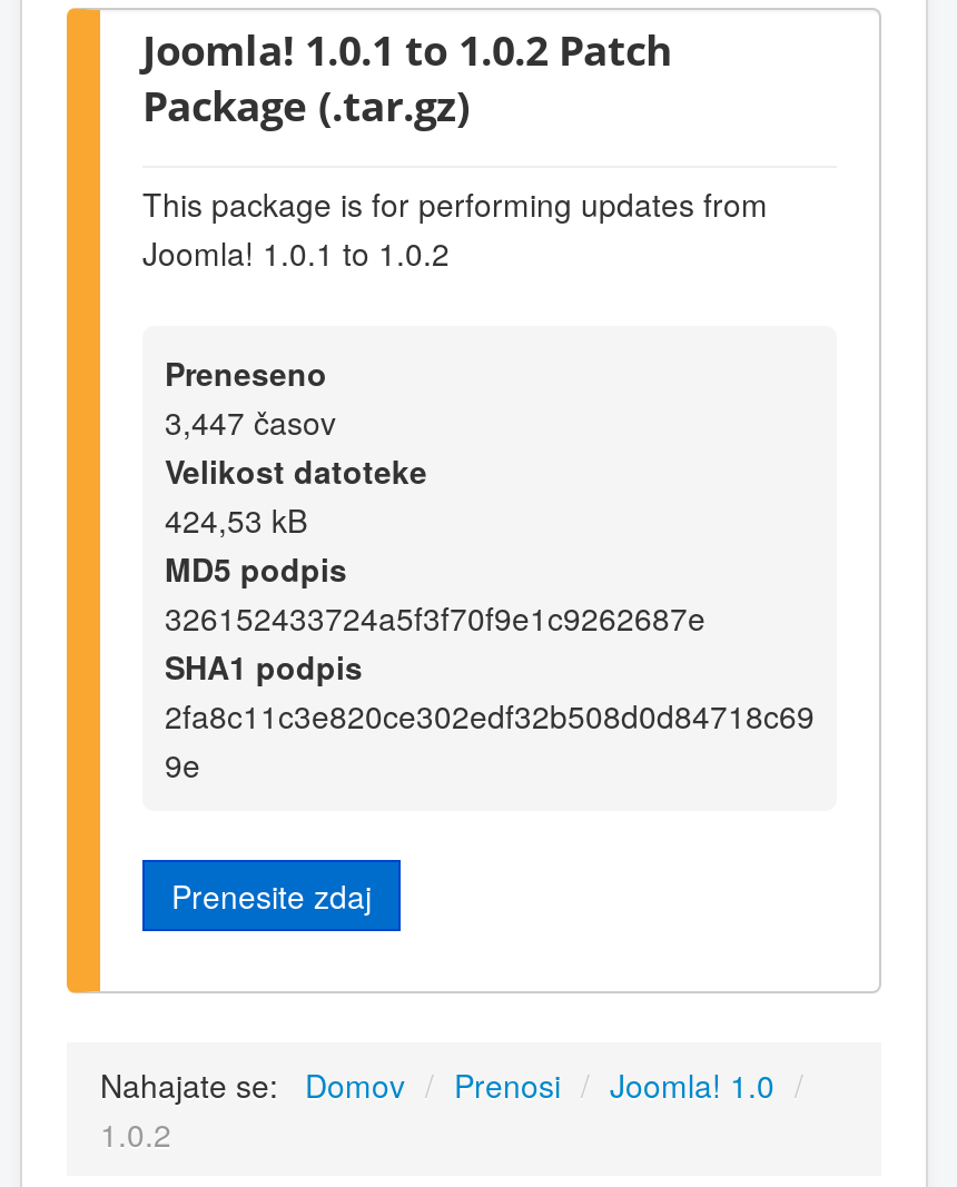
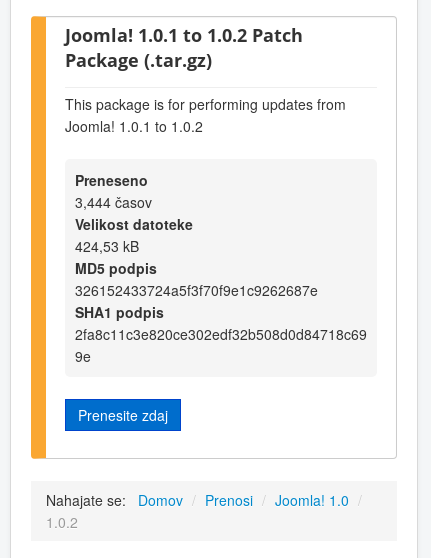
- 3,447 časov
+ 3,444 časov
